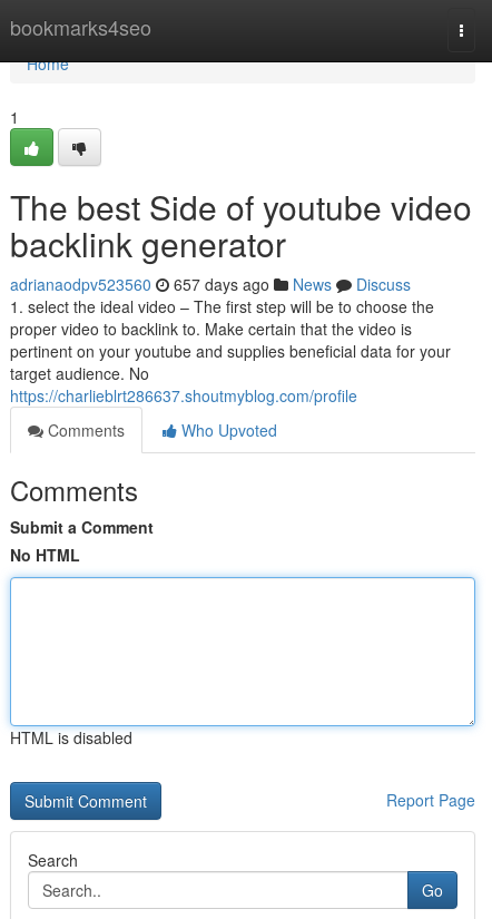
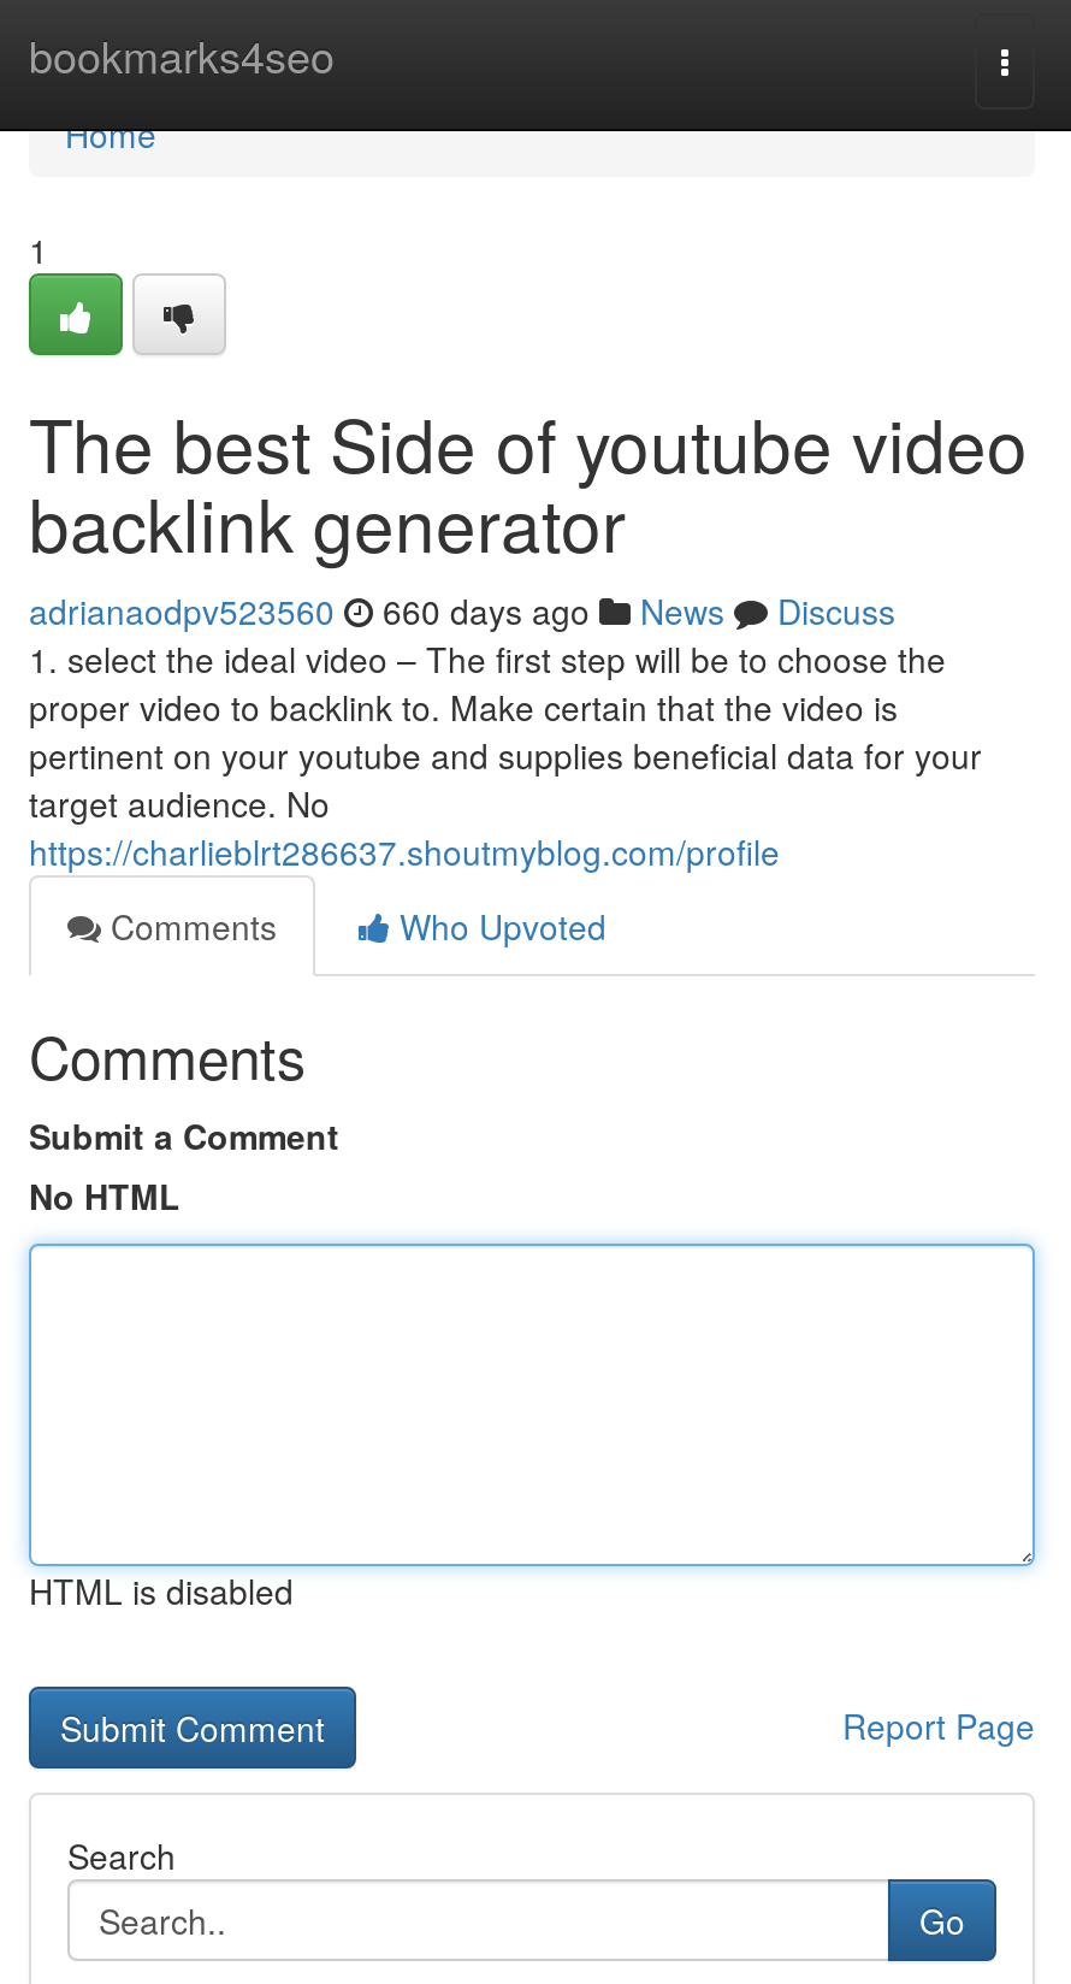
- adrianaodpv523560 657 days ago News Discuss
+ adrianaodpv523560 660 days ago News Discuss
